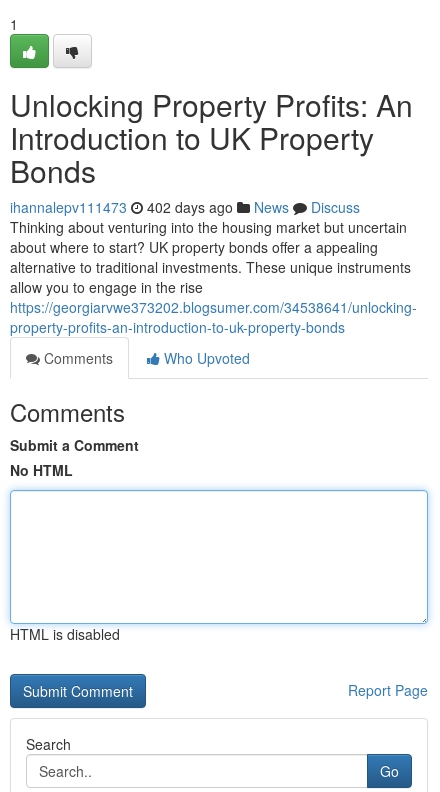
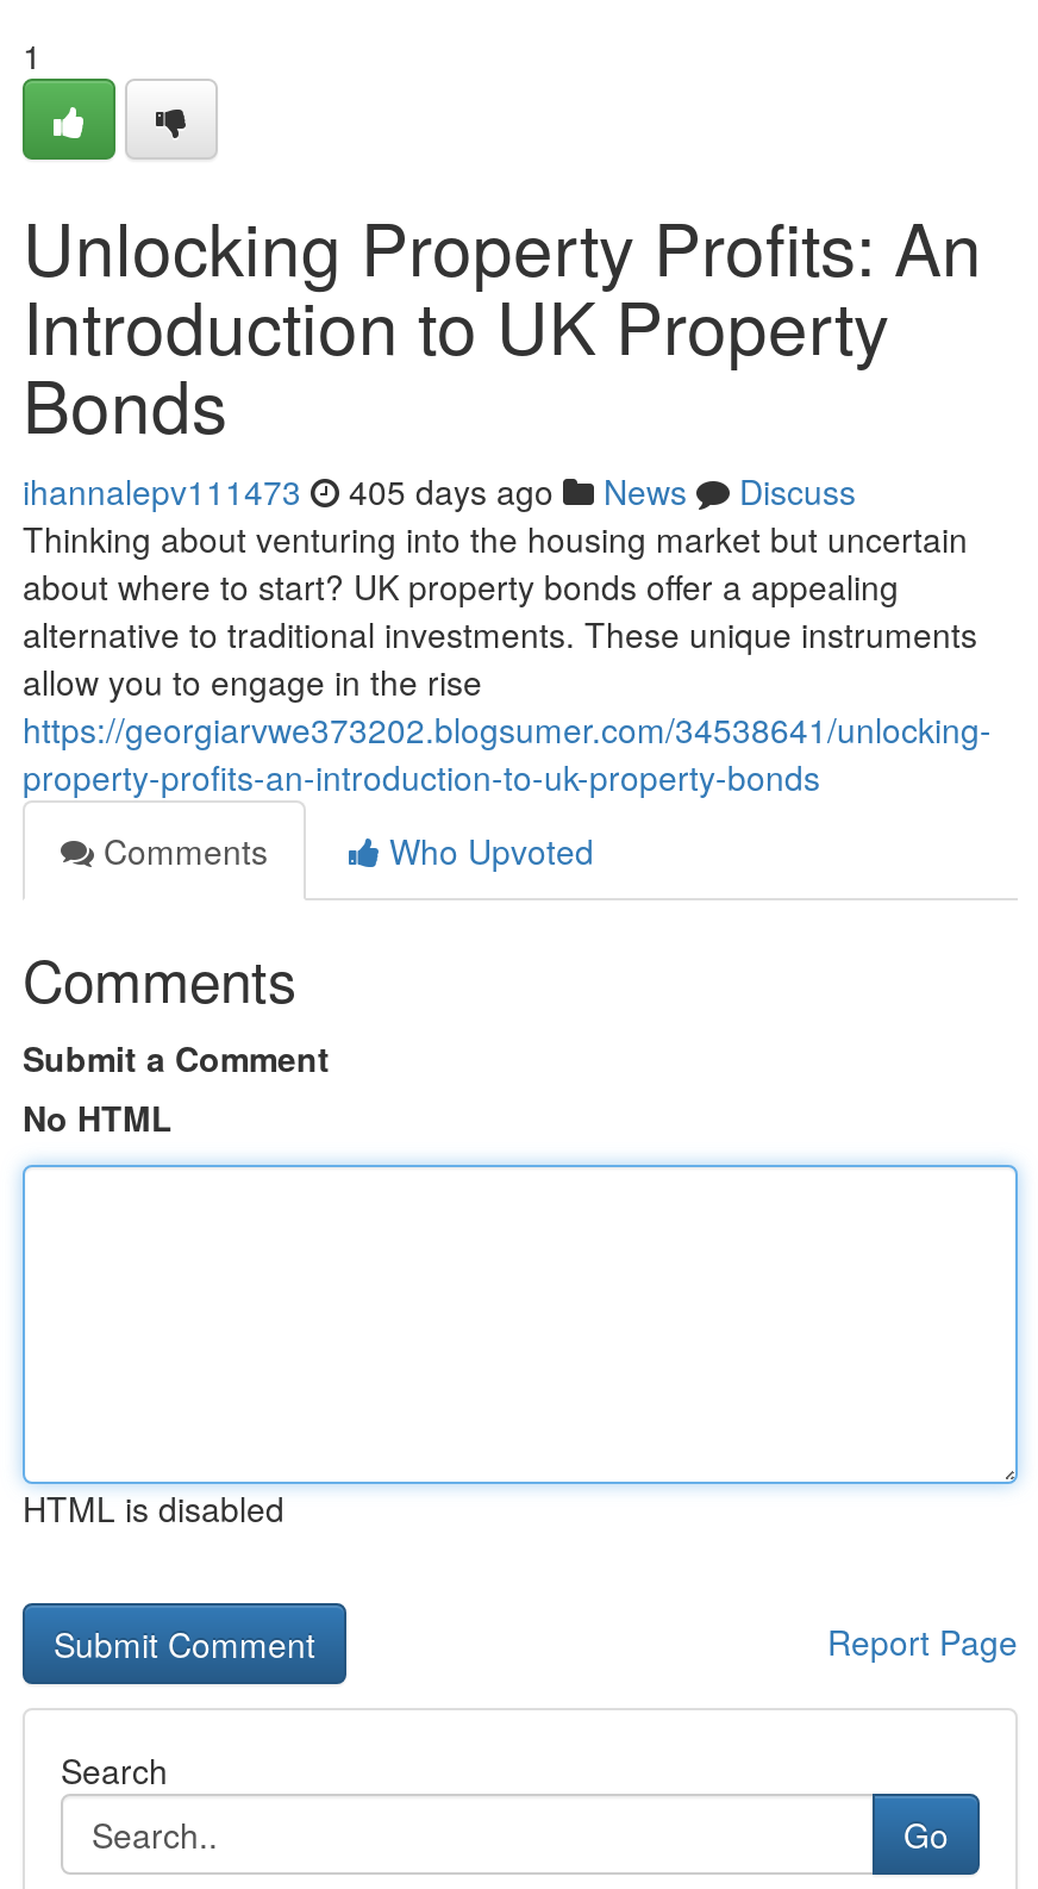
- ihannalepv111473 402 days ago News Discuss
+ ihannalepv111473 405 days ago News Discuss
